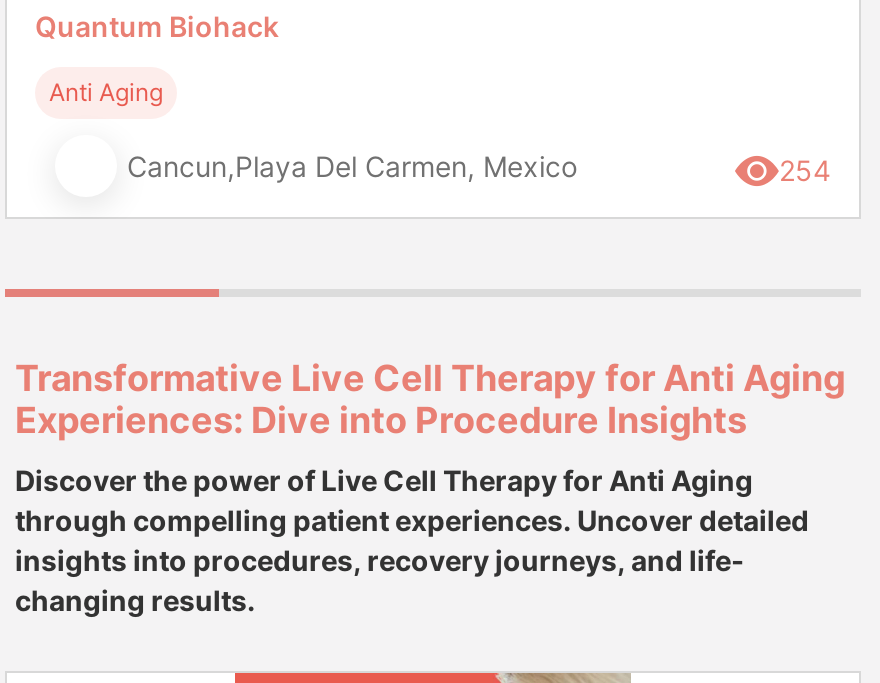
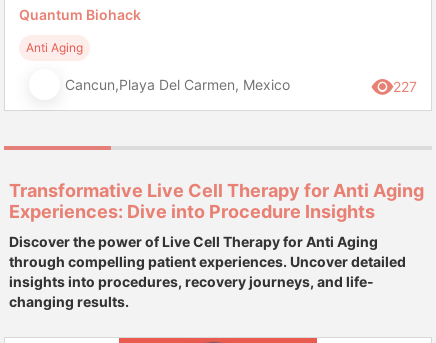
- 254
+ 227
